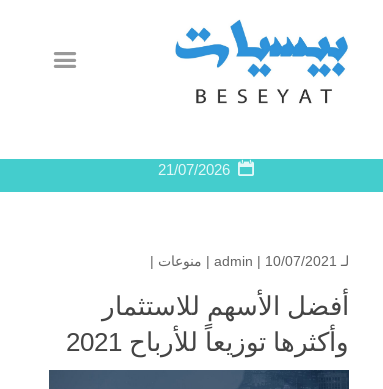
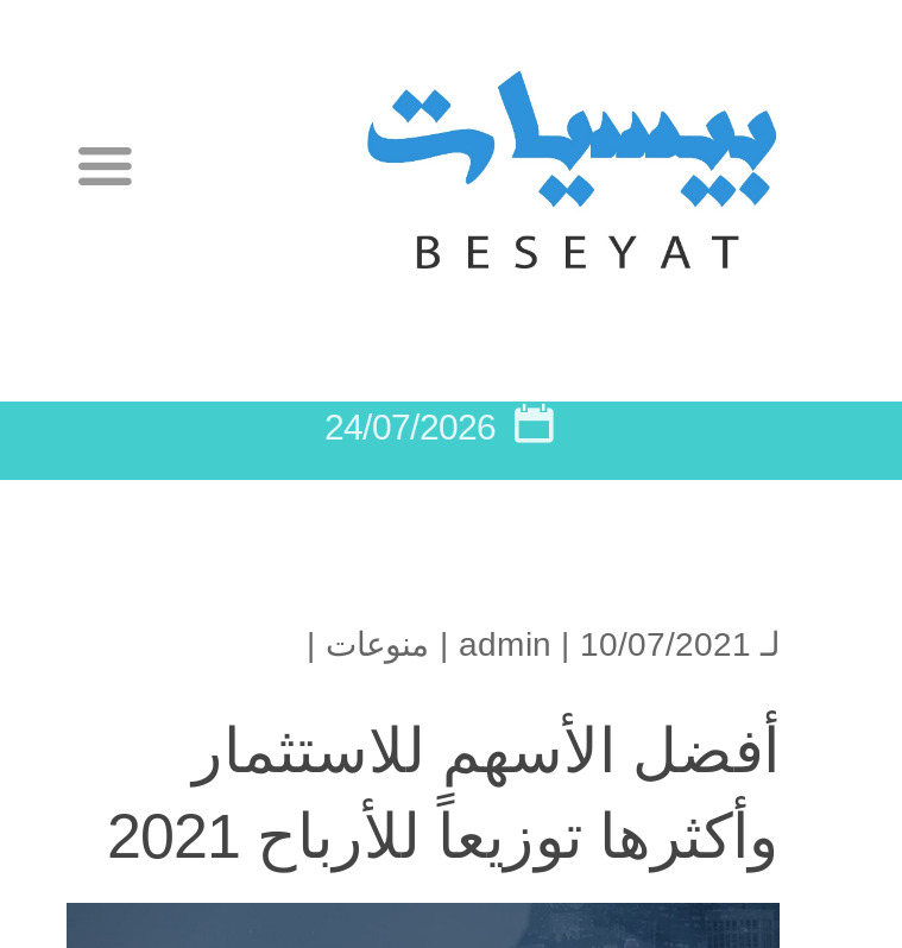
- 21/07/2026
+ 24/07/2026
